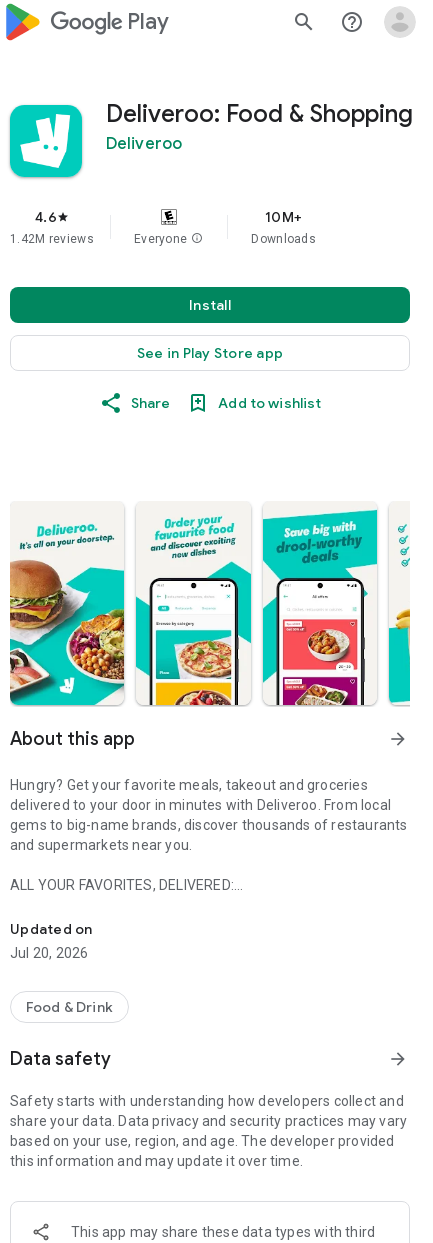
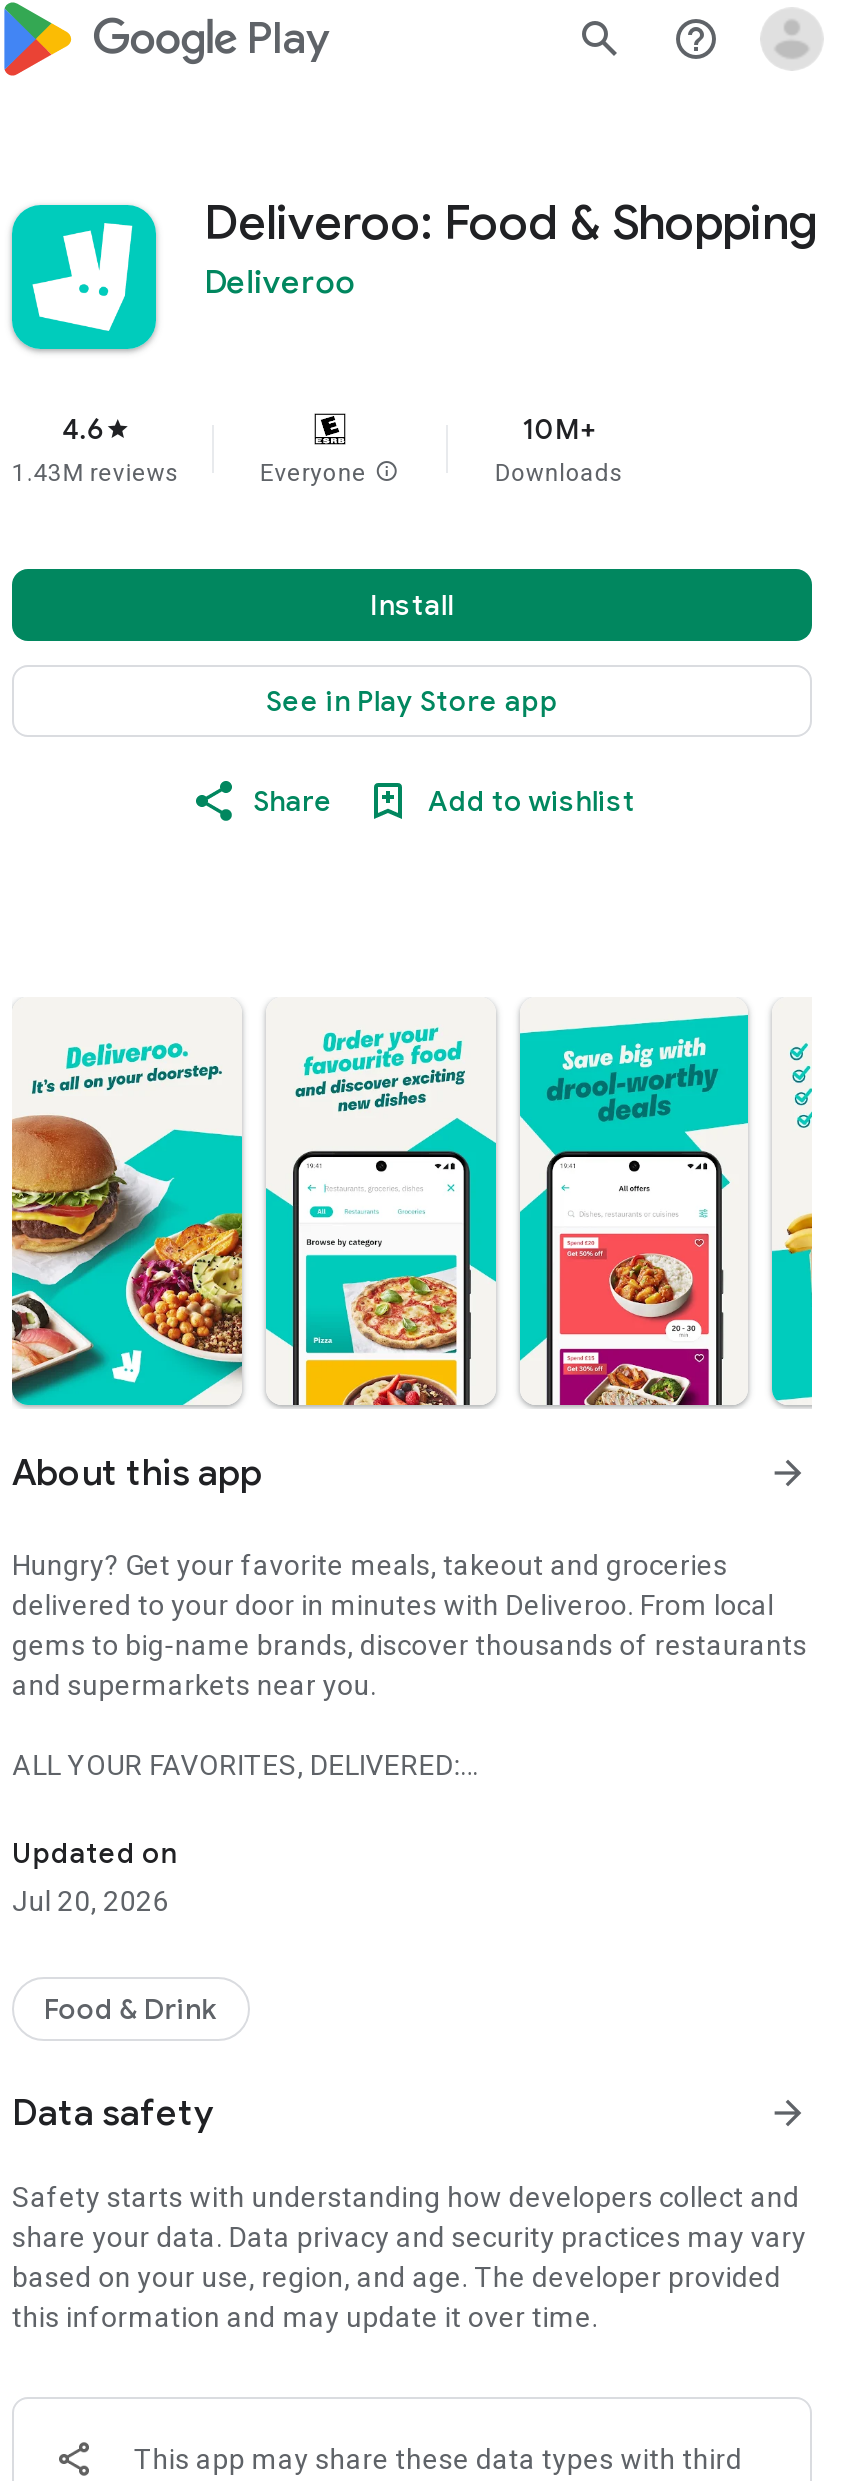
- 1.42M reviews
+ 1.43M reviews
